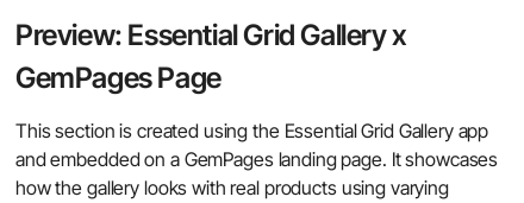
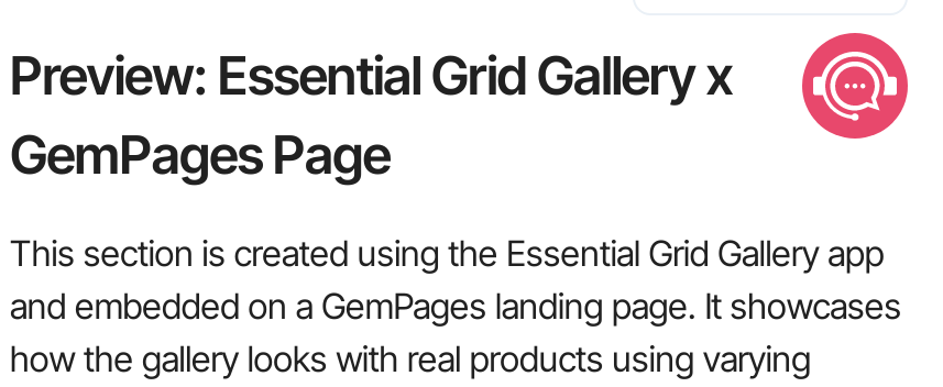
+ [image]
